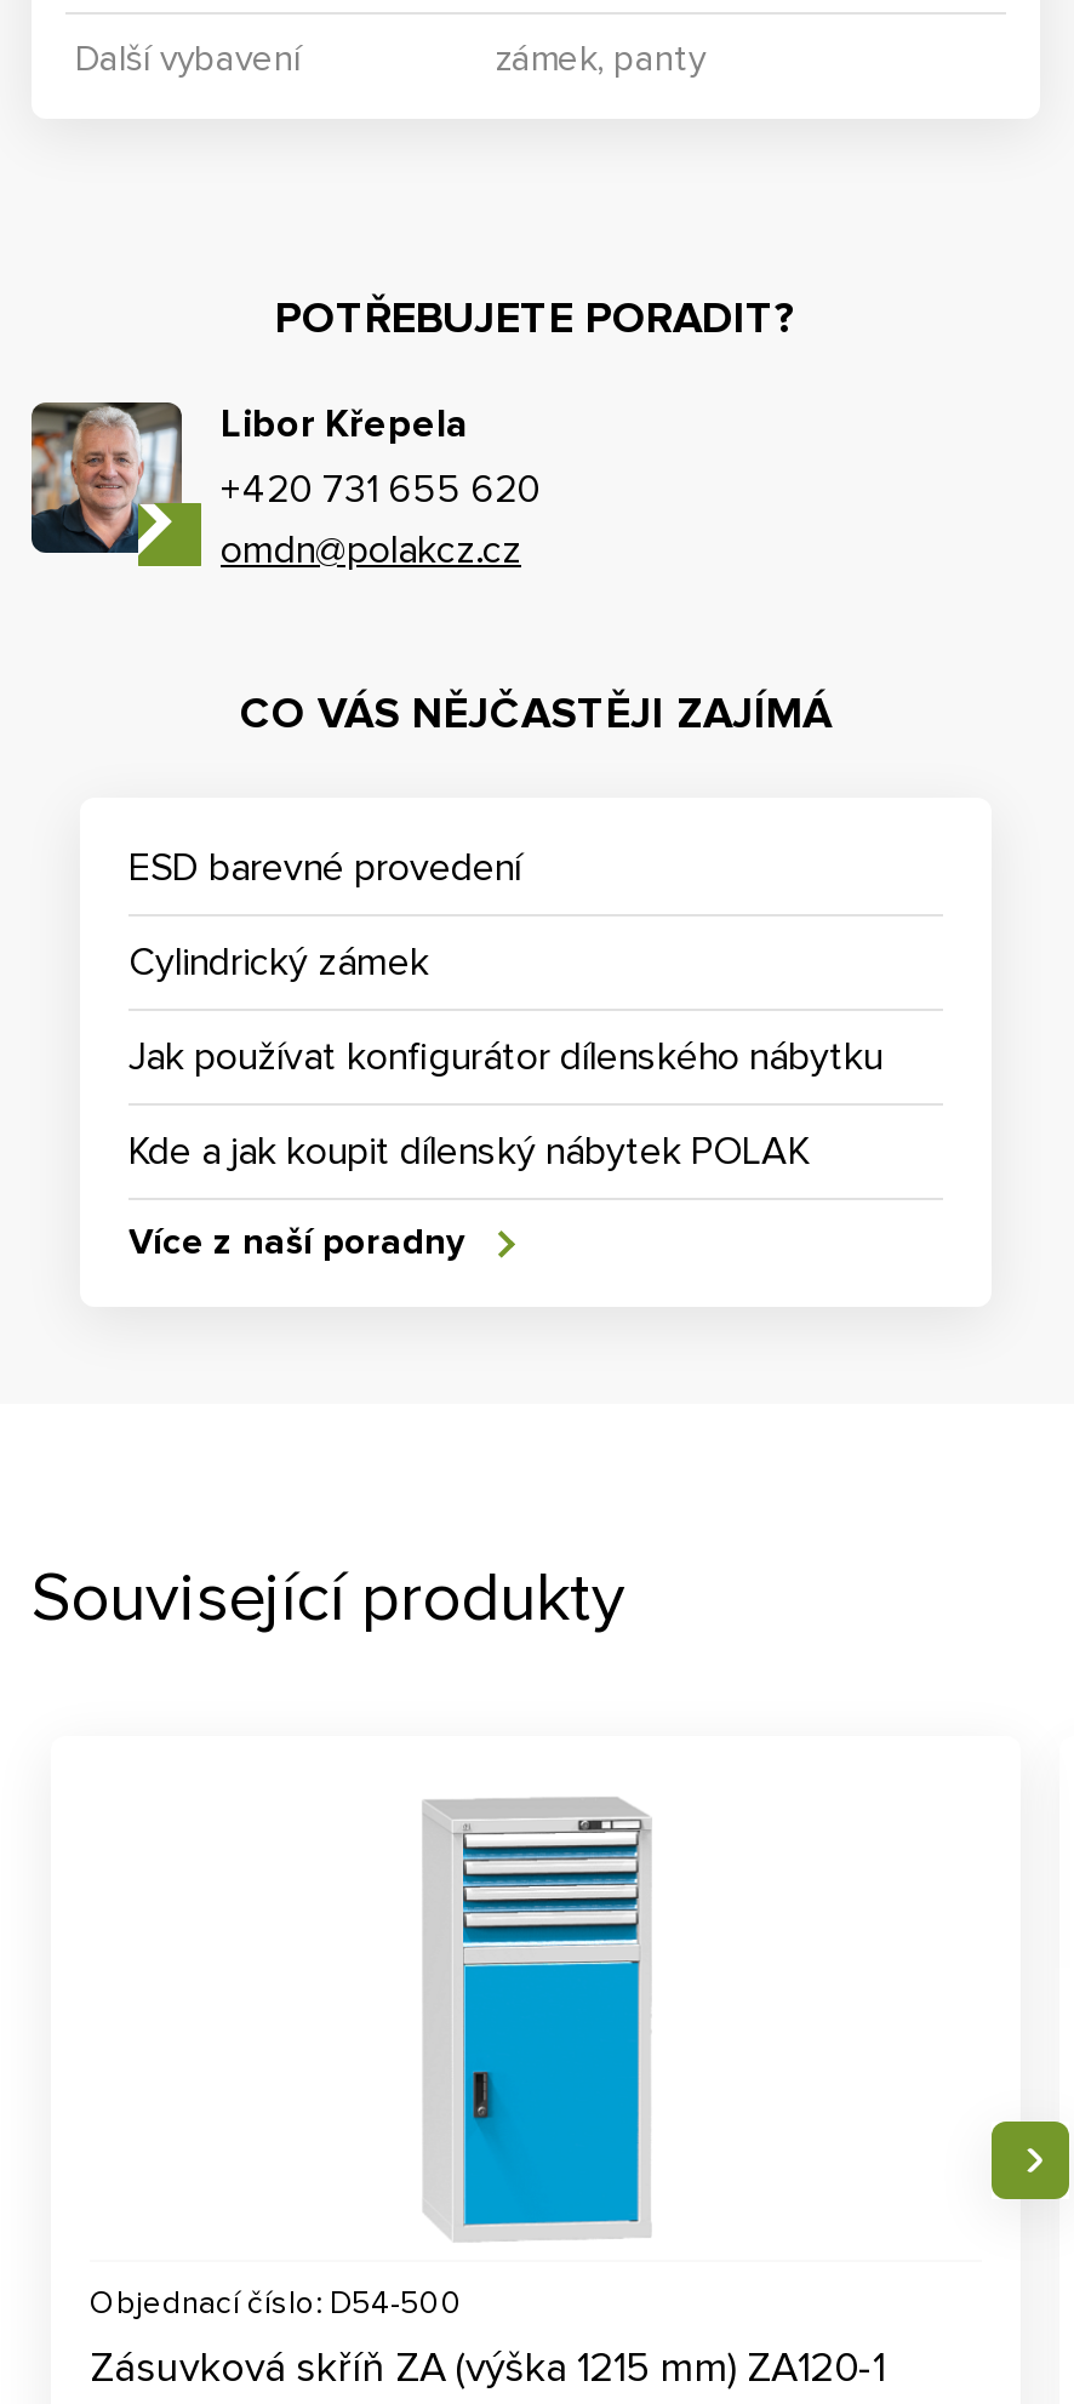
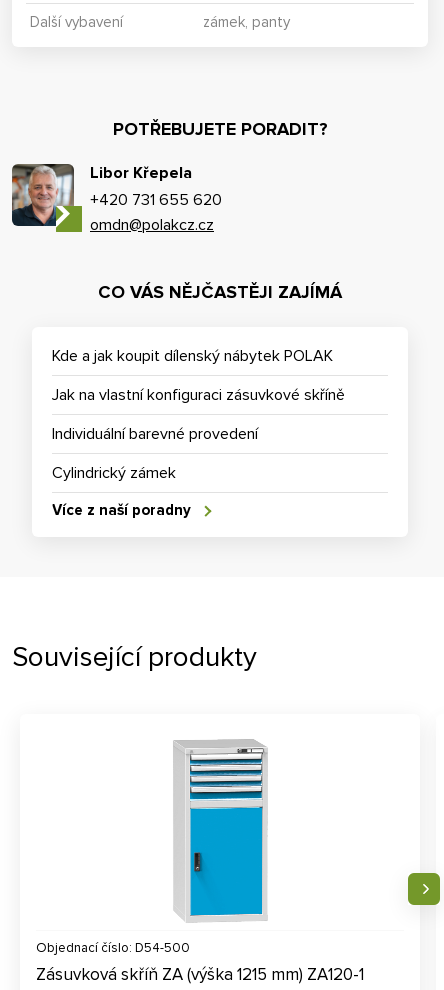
- ESD barevné provedení
- Jak používat konfigurátor dílenského nábytku

moved down: Cylindrický zámek

moved up: Kde a jak koupit dílenský nábytek POLAK

+ Jak na vlastní konfiguraci zásuvkové skříně
+ Individuální barevné provedení
